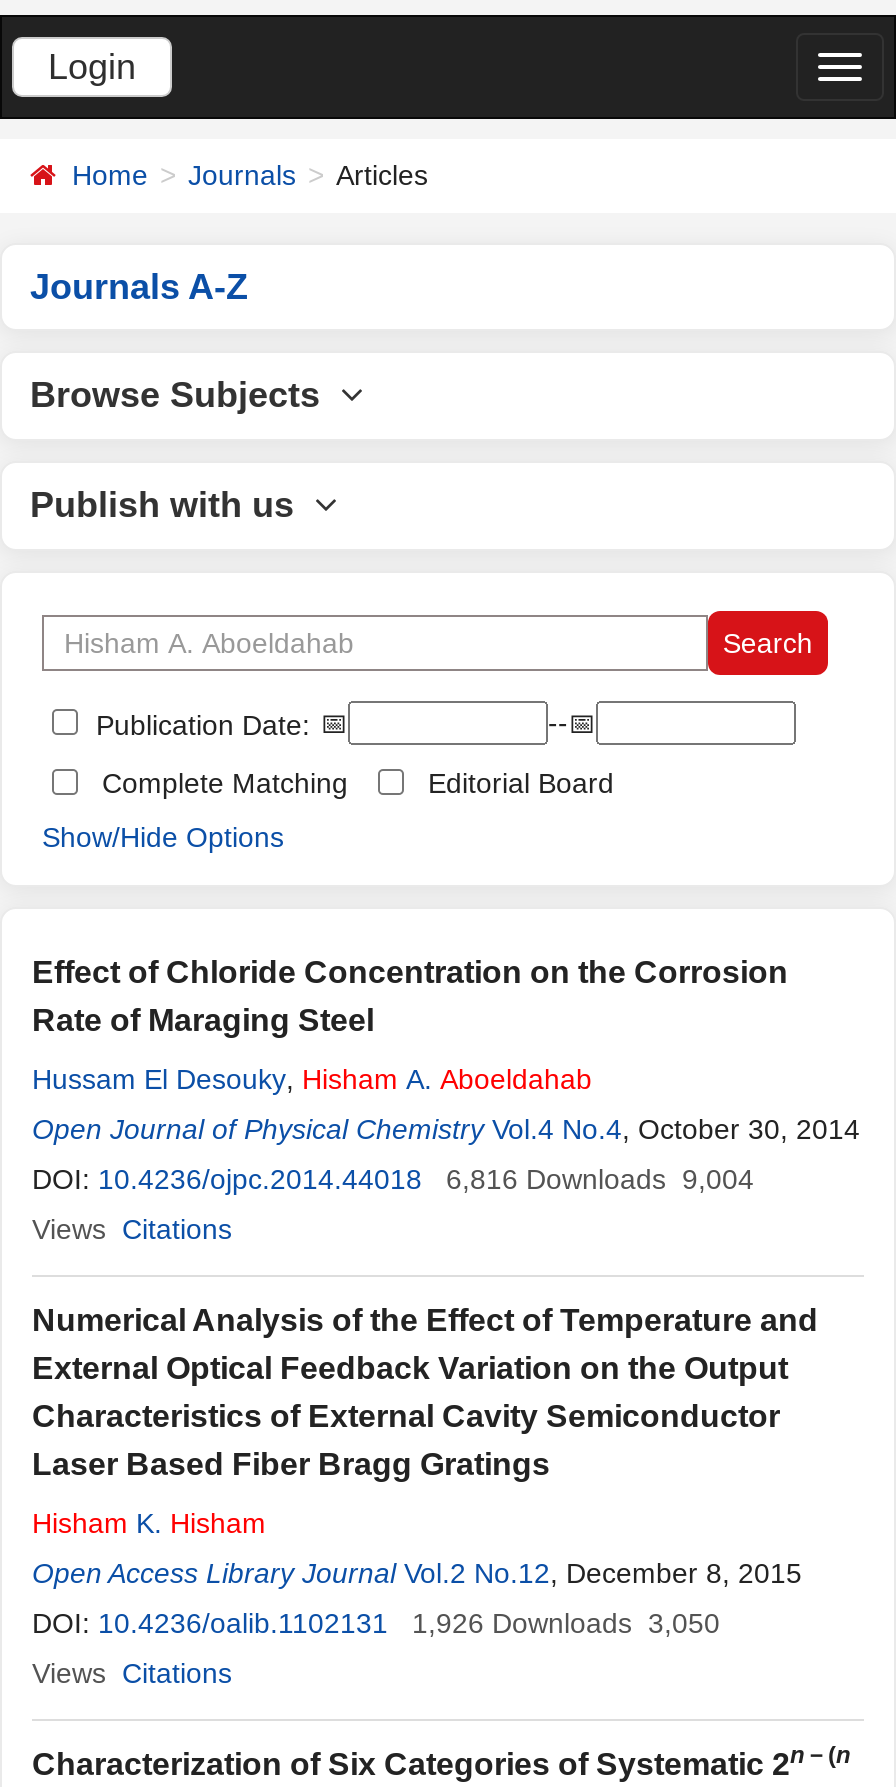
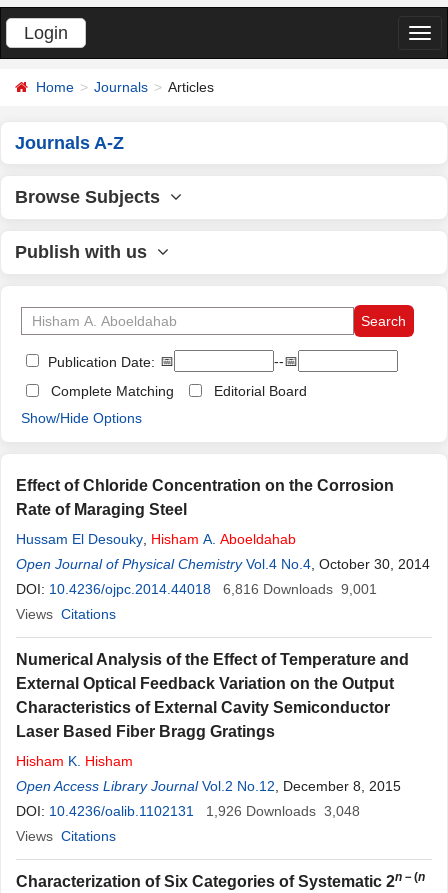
- DOI: 10.4236/ojpc.2014.44018 6,816 Downloads 9,004
+ DOI: 10.4236/ojpc.2014.44018 6,816 Downloads 9,001

- DOI: 10.4236/oalib.1102131 1,926 Downloads 3,050
+ DOI: 10.4236/oalib.1102131 1,926 Downloads 3,048
